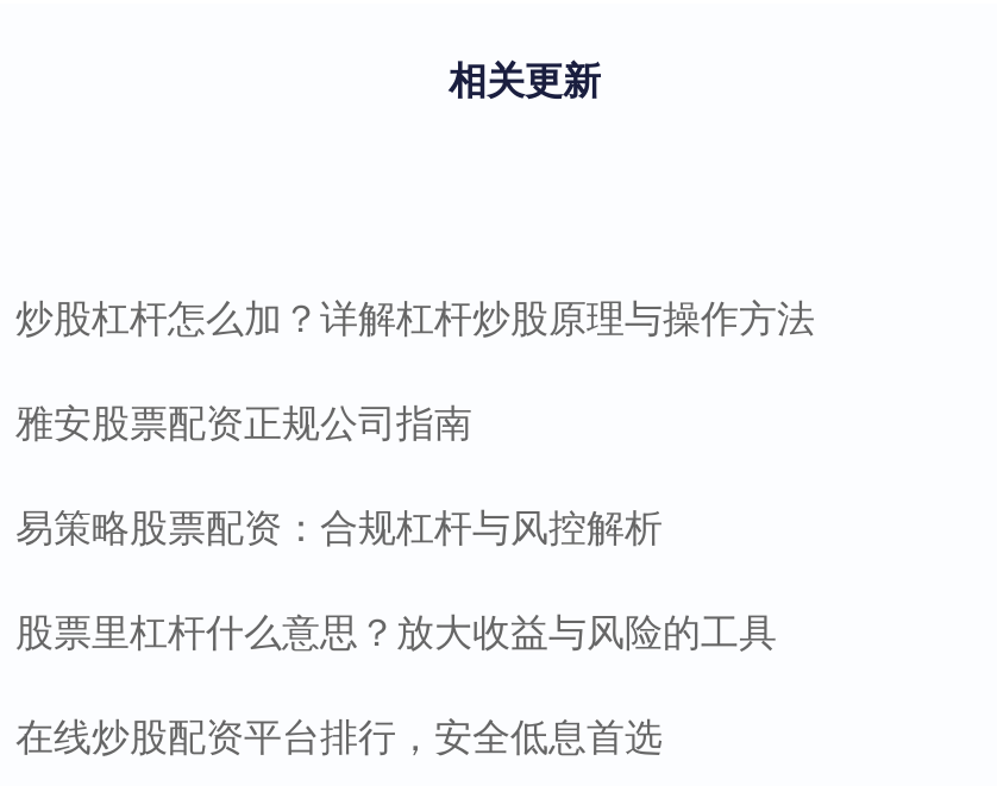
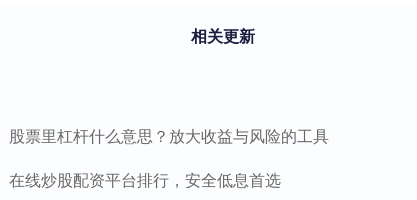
- 炒股杠杆怎么加？详解杠杆炒股原理与操作方法
- 雅安股票配资正规公司指南
- 易策略股票配资：合规杠杆与风控解析
